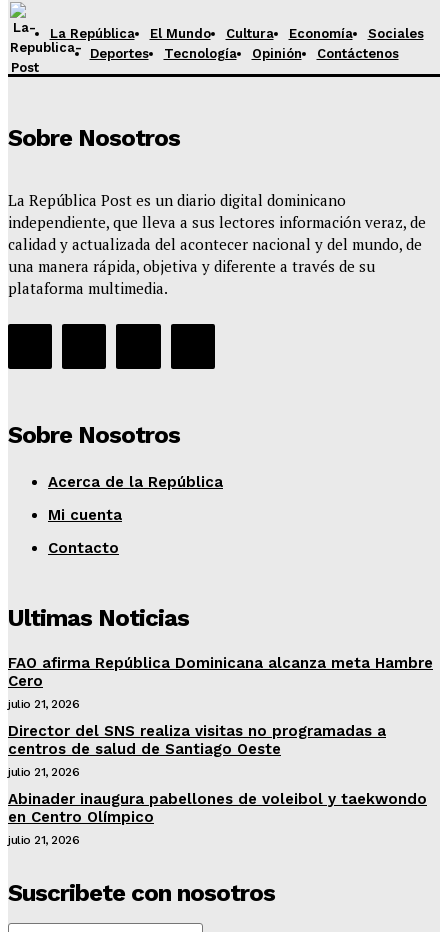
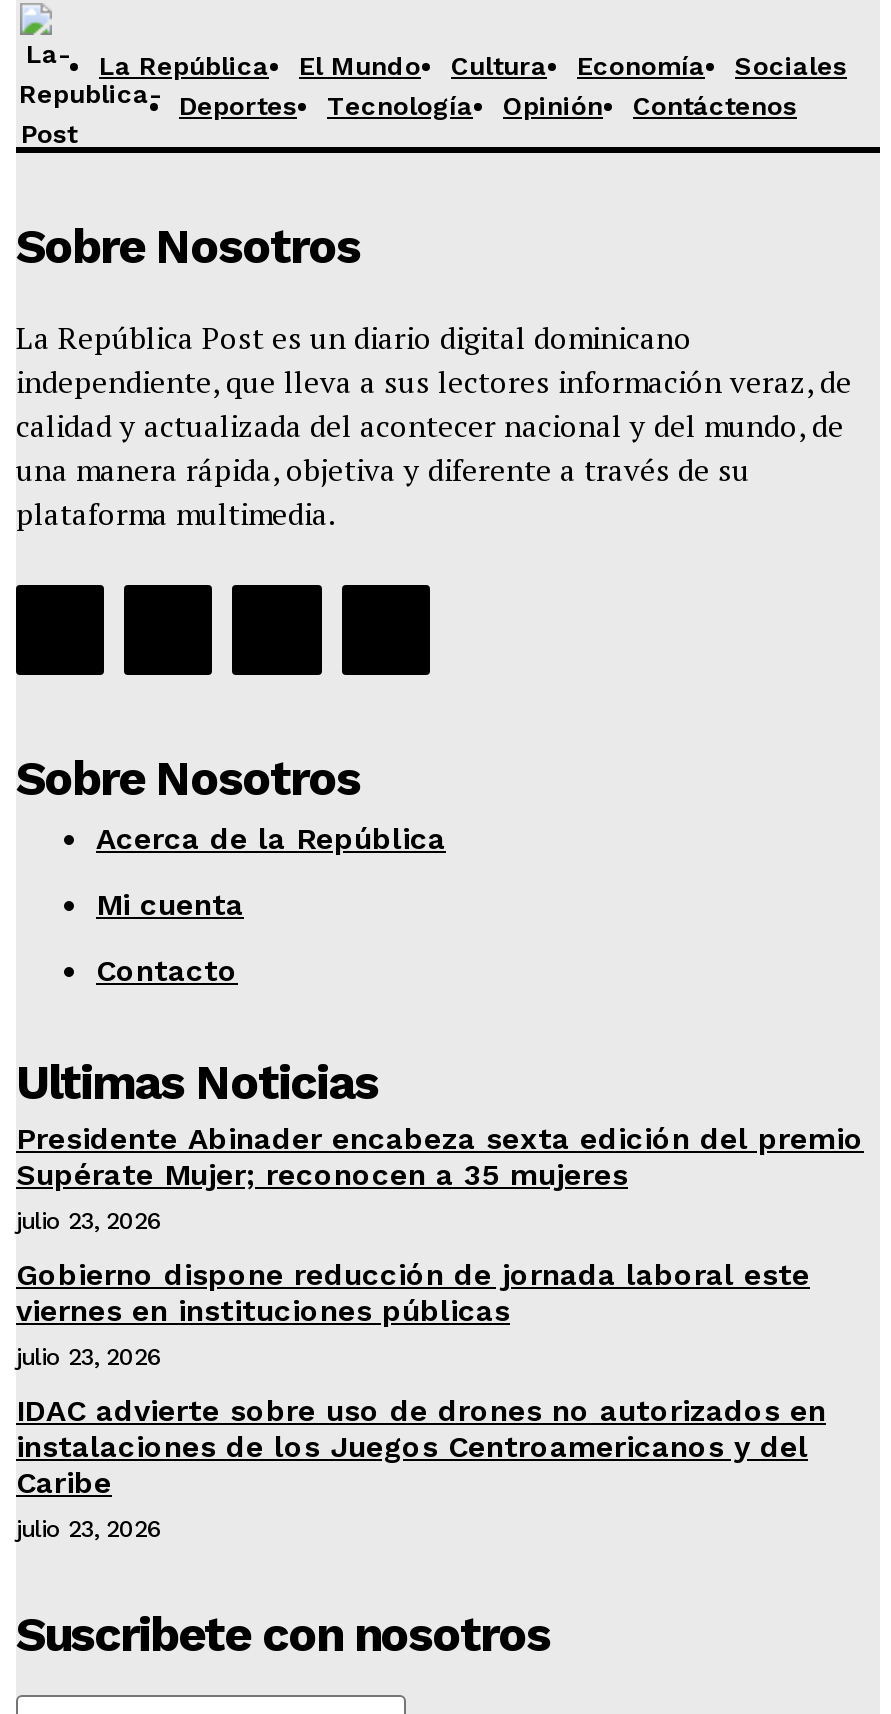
- FAO afirma República Dominicana alcanza meta Hambre
- Cero
- julio 21, 2026
+ Presidente Abinader encabeza sexta edición del premio
+ Supérate Mujer; reconocen a 35 mujeres
+ julio 23, 2026

- Director del SNS realiza visitas no programadas a
- centros de salud de Santiago Oeste
- julio 21, 2026
+ Gobierno dispone reducción de jornada laboral este
+ viernes en instituciones públicas
+ julio 23, 2026

- Abinader inaugura pabellones de voleibol y taekwondo
- en Centro Olímpico
- julio 21, 2026
+ IDAC advierte sobre uso de drones no autorizados en
+ instalaciones de los Juegos Centroamericanos y del
+ Caribe
+ julio 23, 2026
